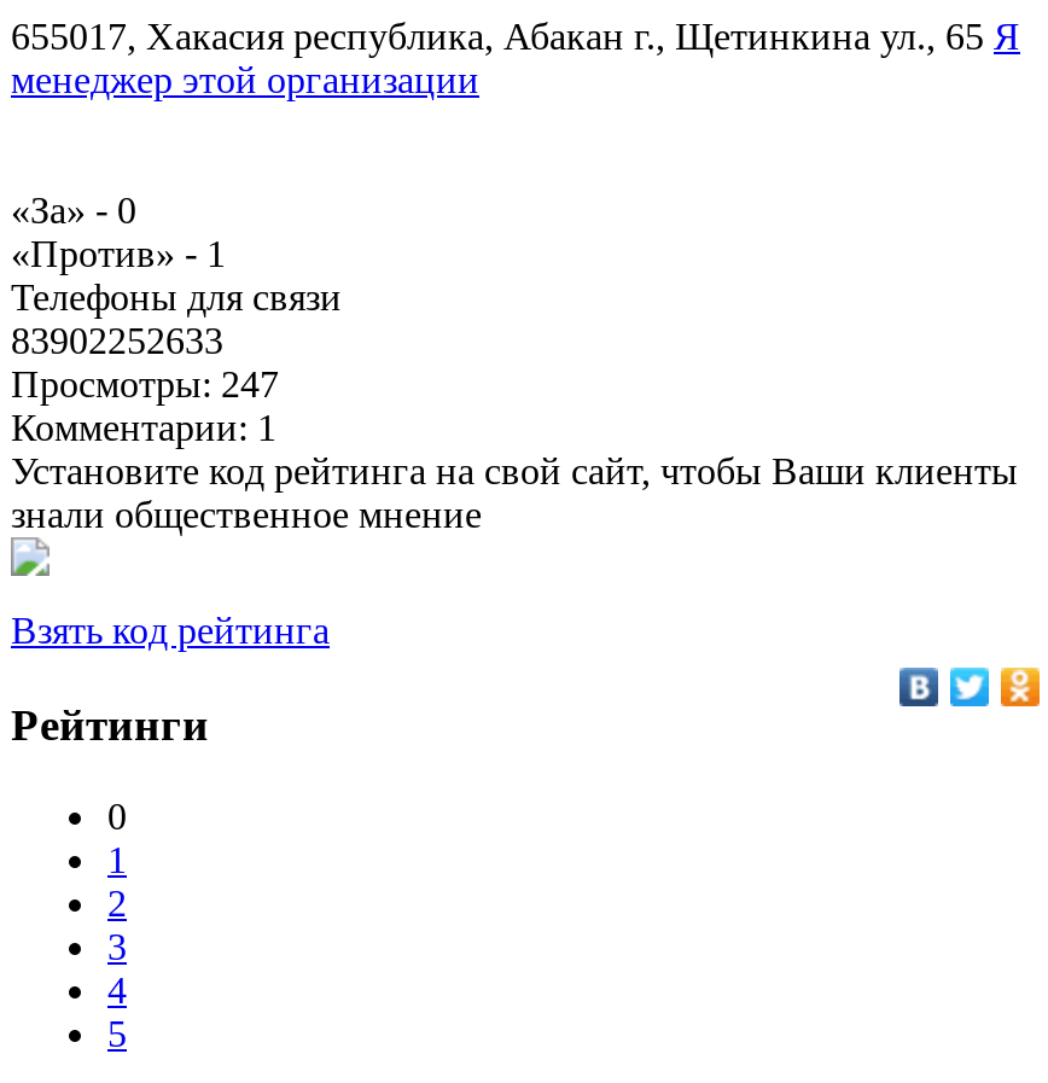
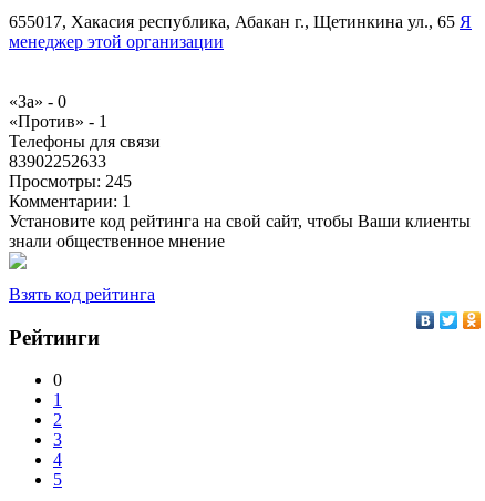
- Просмотры: 247
+ Просмотры: 245
